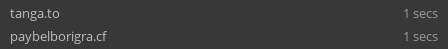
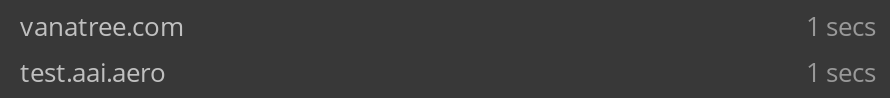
- tanga.to
+ vanatree.com

- paybelborigra.cf
+ test.aai.aero
